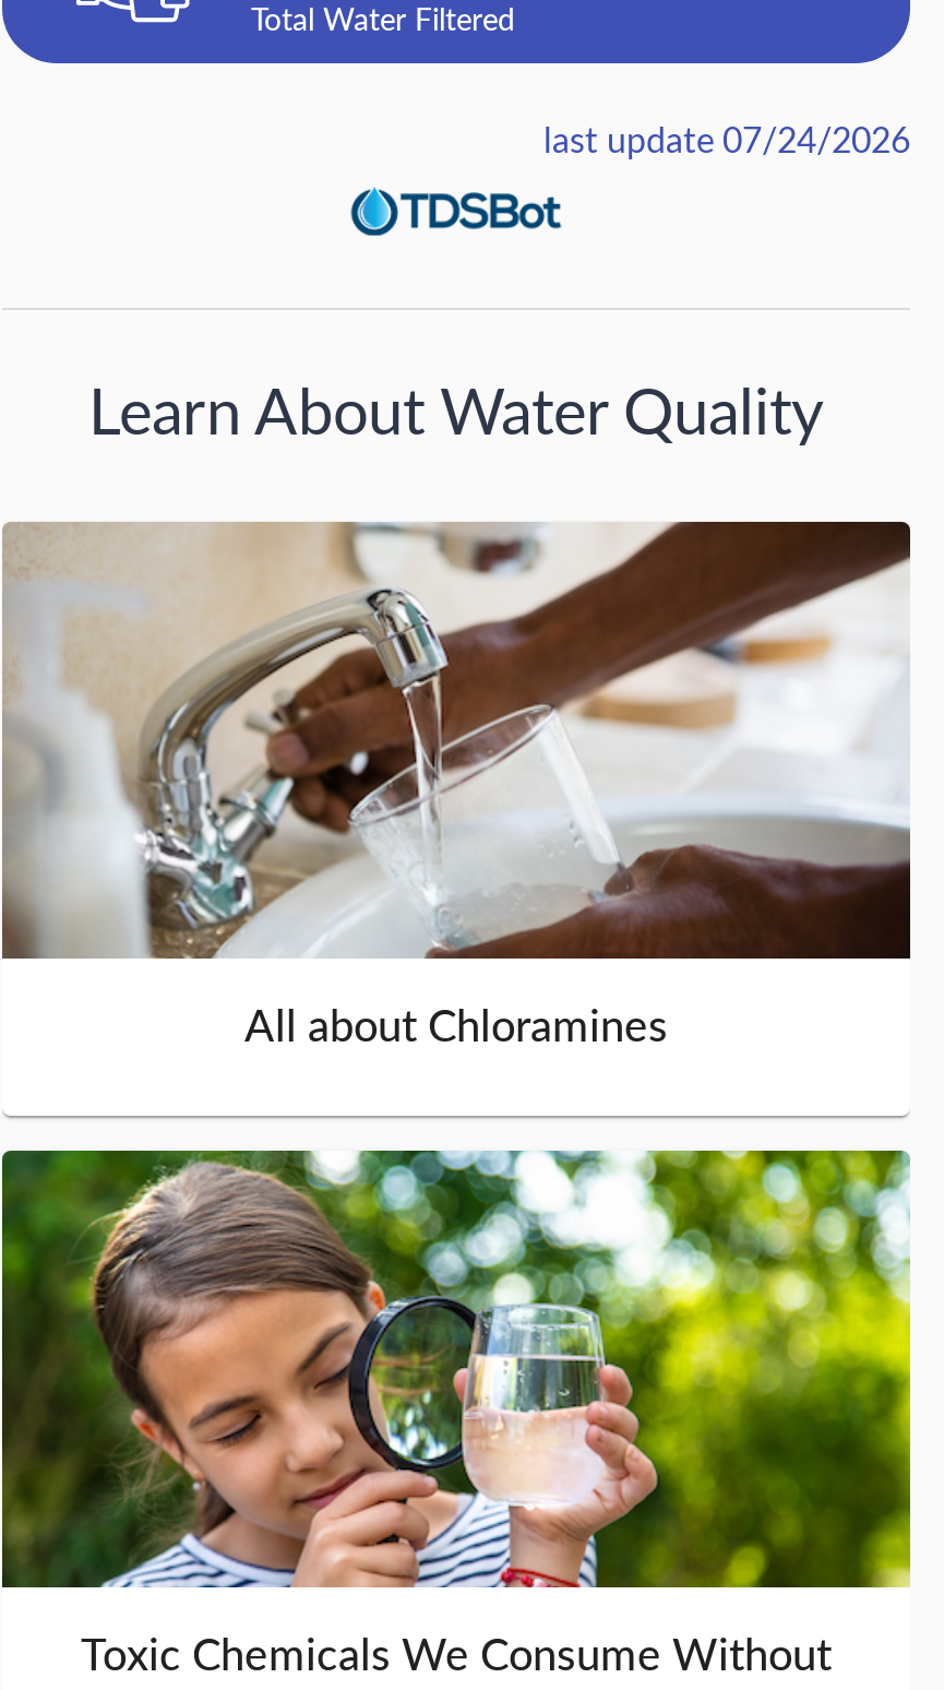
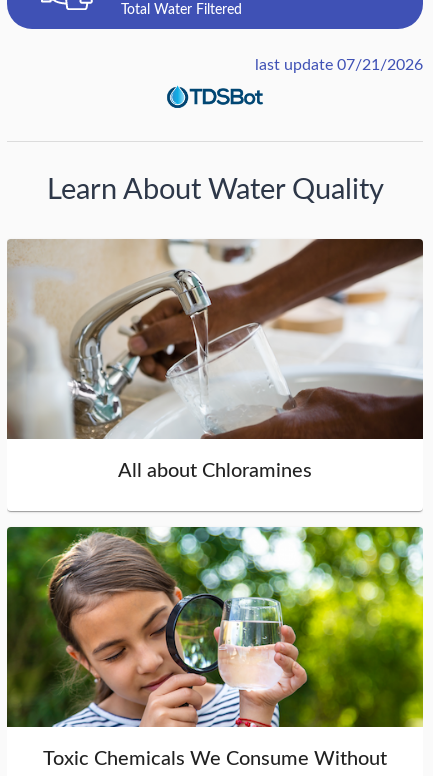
- last update 07/24/2026
+ last update 07/21/2026
